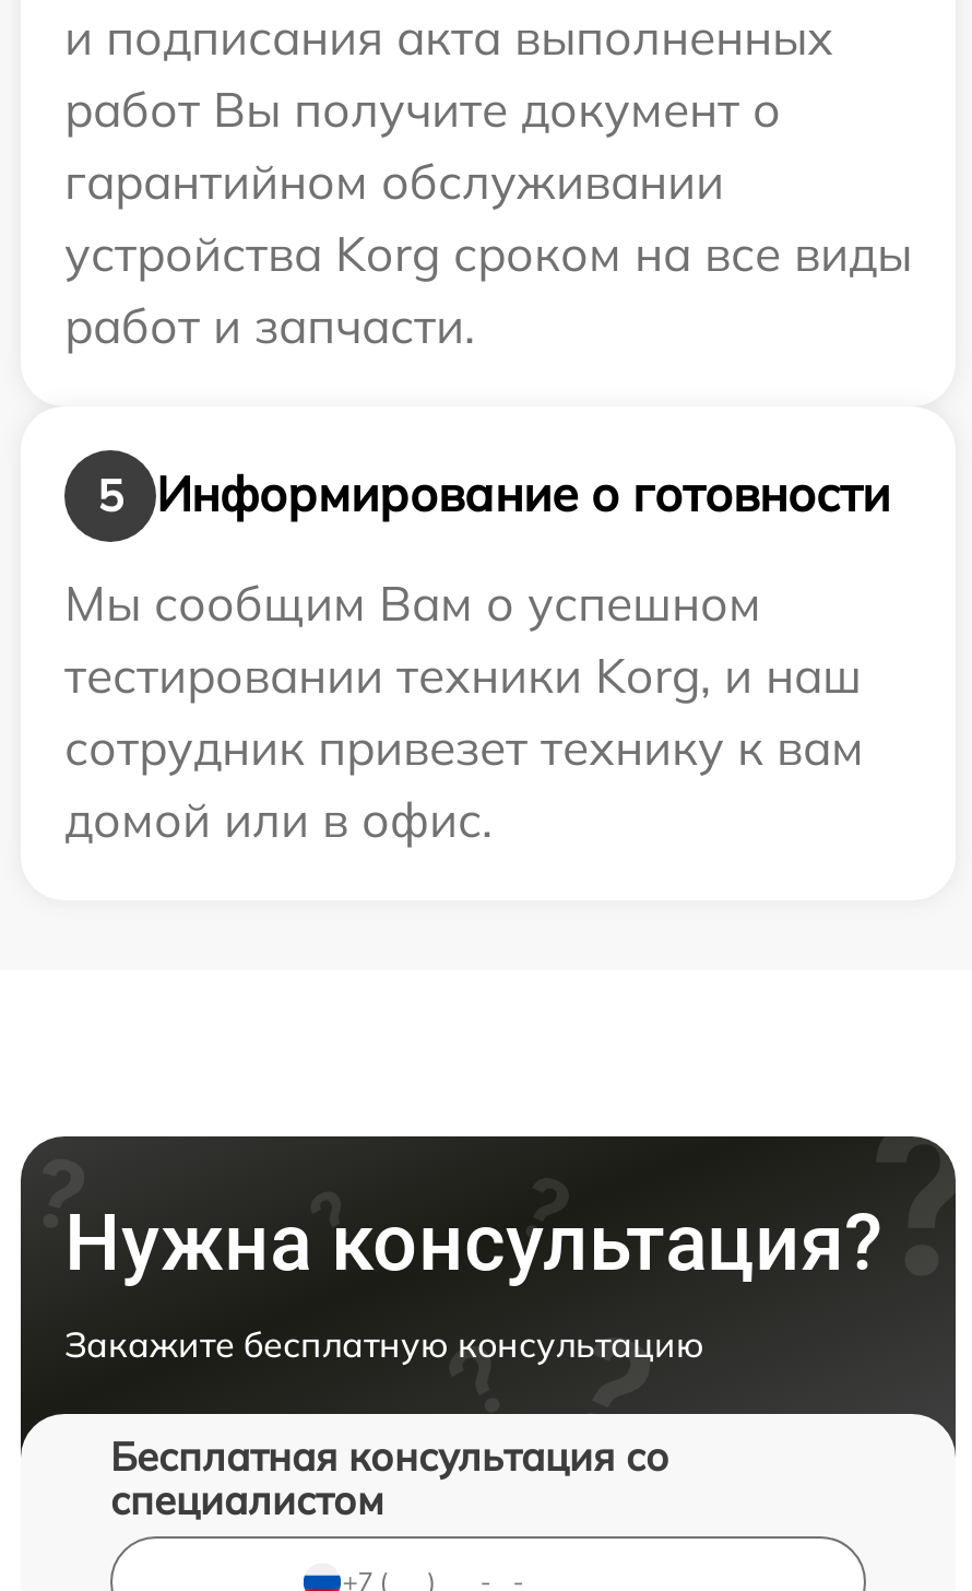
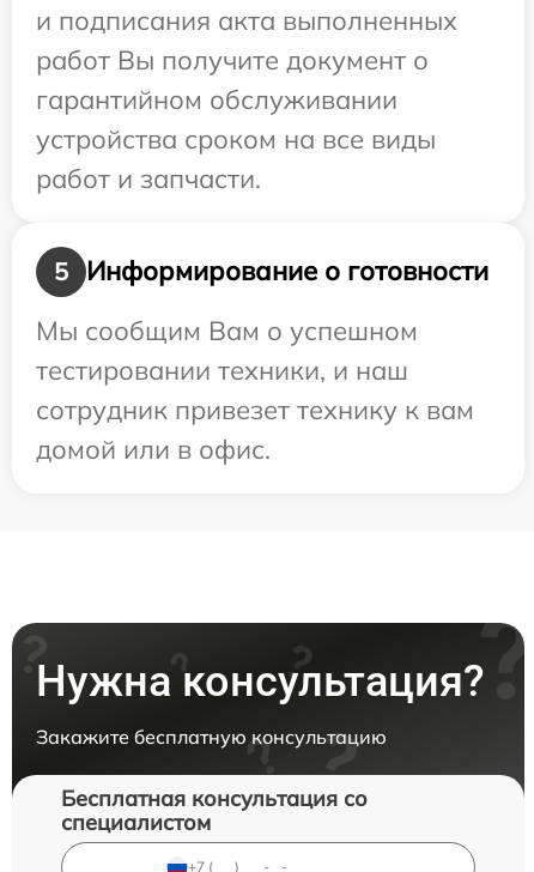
- устройства Korg сроком на все виды
+ устройства сроком на все виды

- тестировании техники Korg, и наш
+ тестировании техники, и наш
